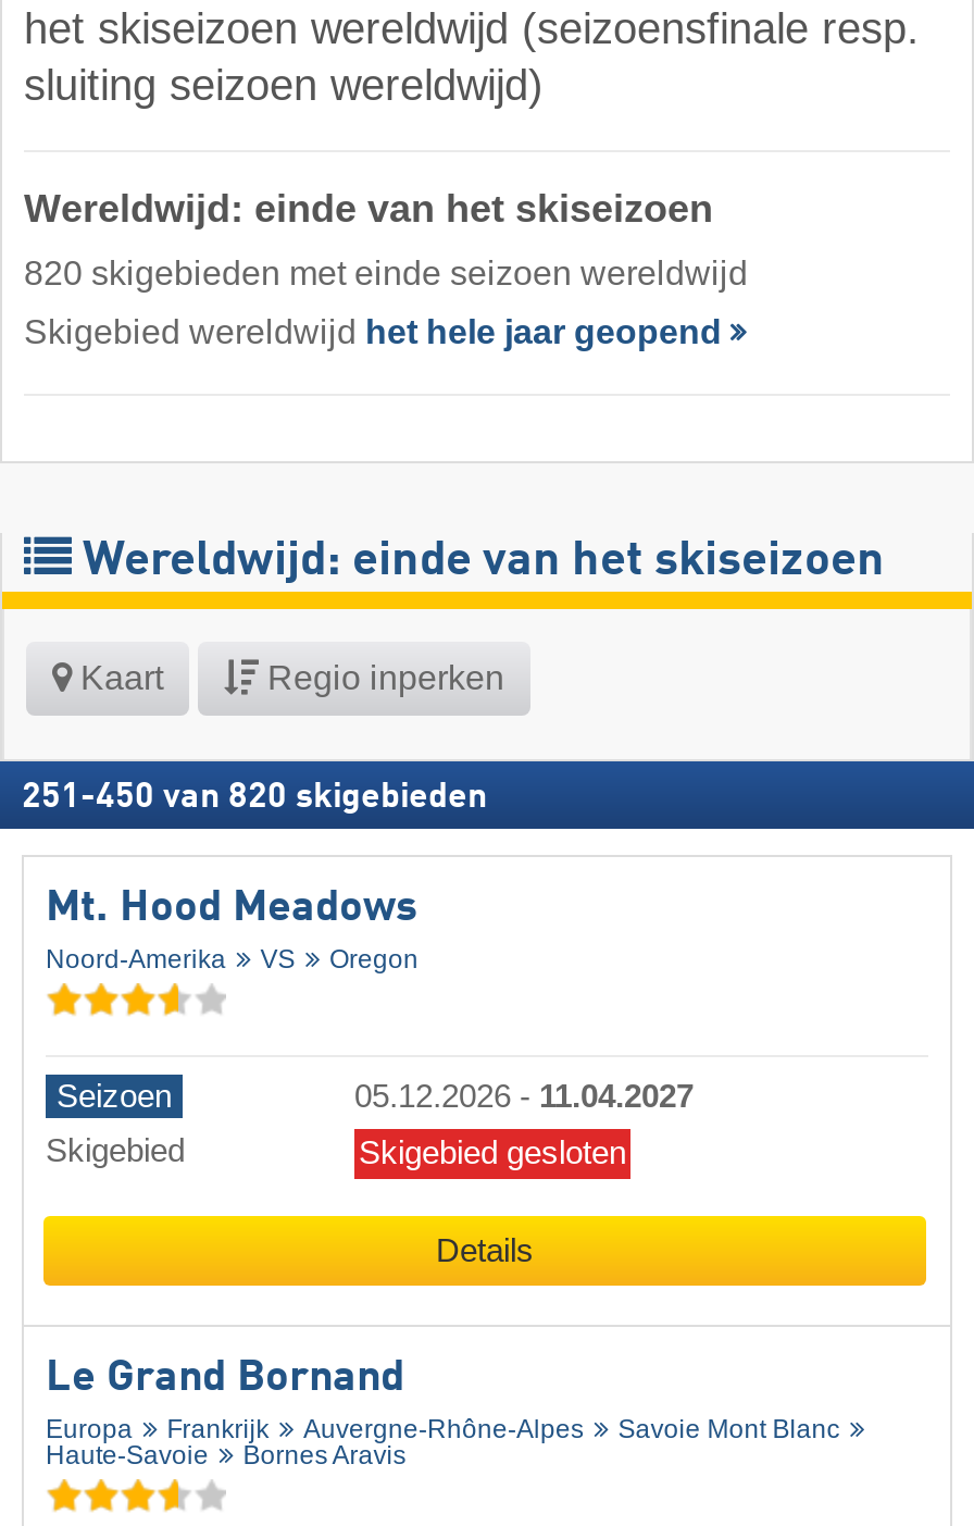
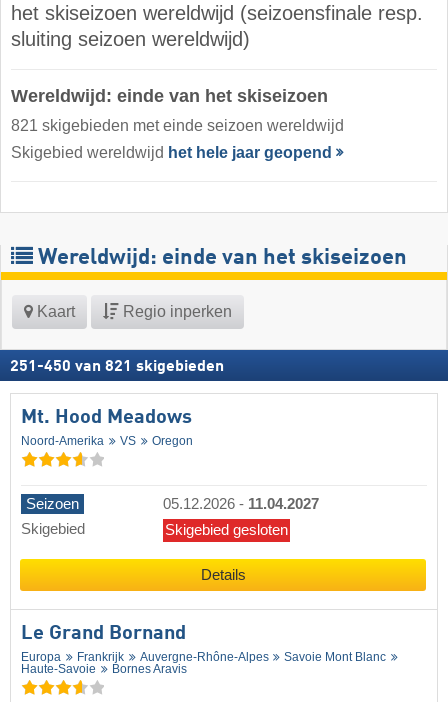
- 820 skigebieden met einde seizoen wereldwijd
+ 821 skigebieden met einde seizoen wereldwijd

- 251 -450 van 820 skigebieden
+ 251 -450 van 821 skigebieden
